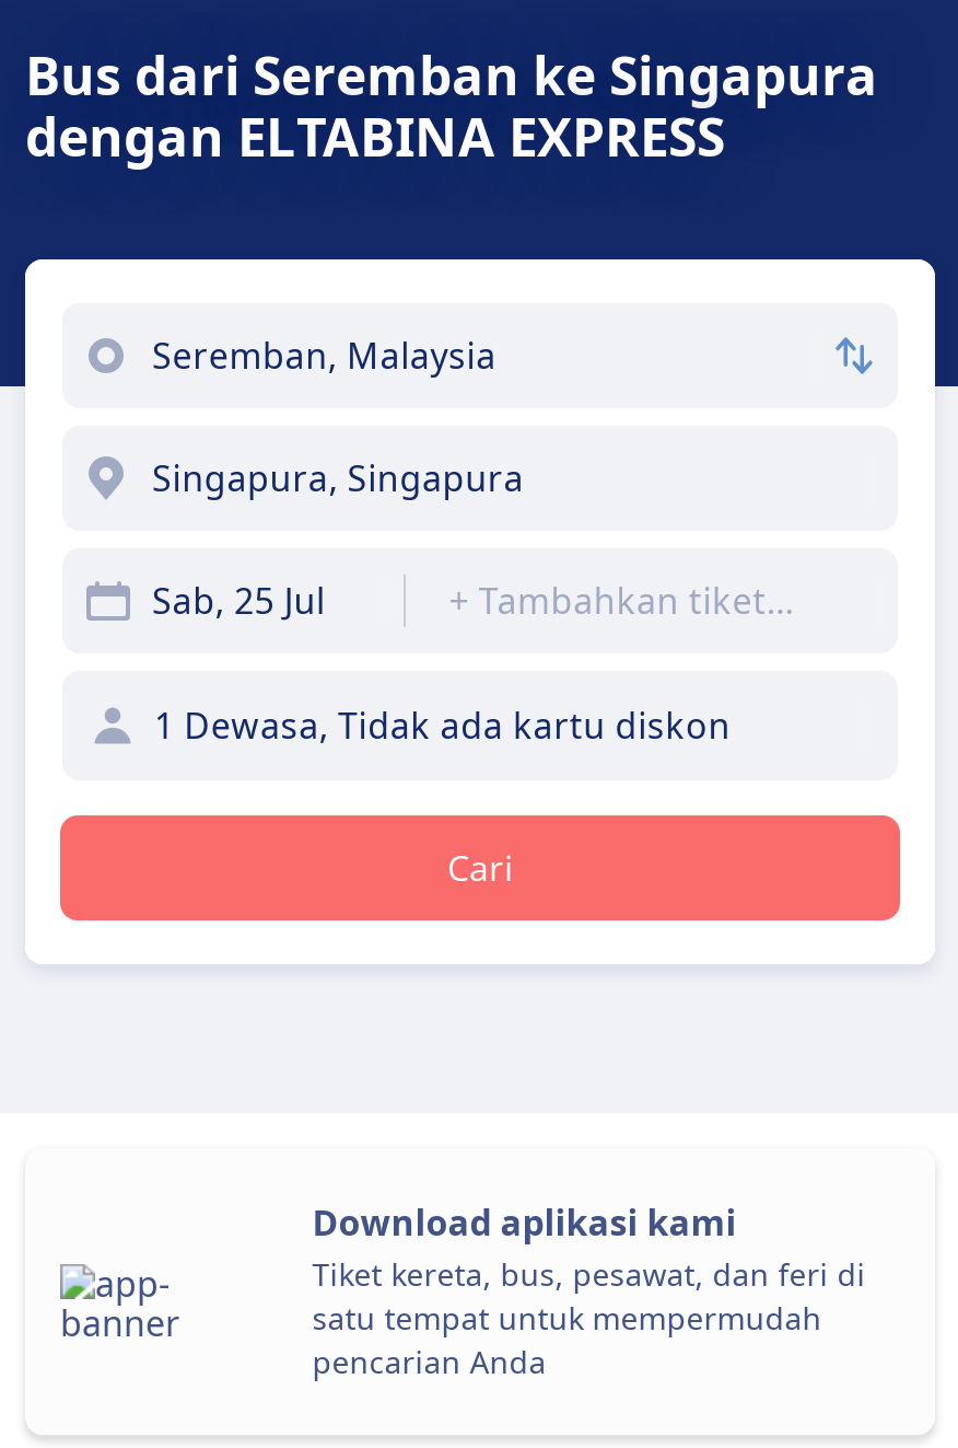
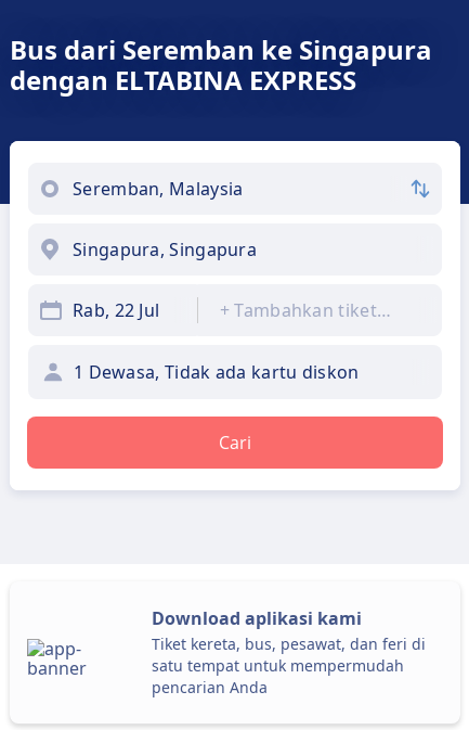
- Sab, 25 Jul
+ Rab, 22 Jul
